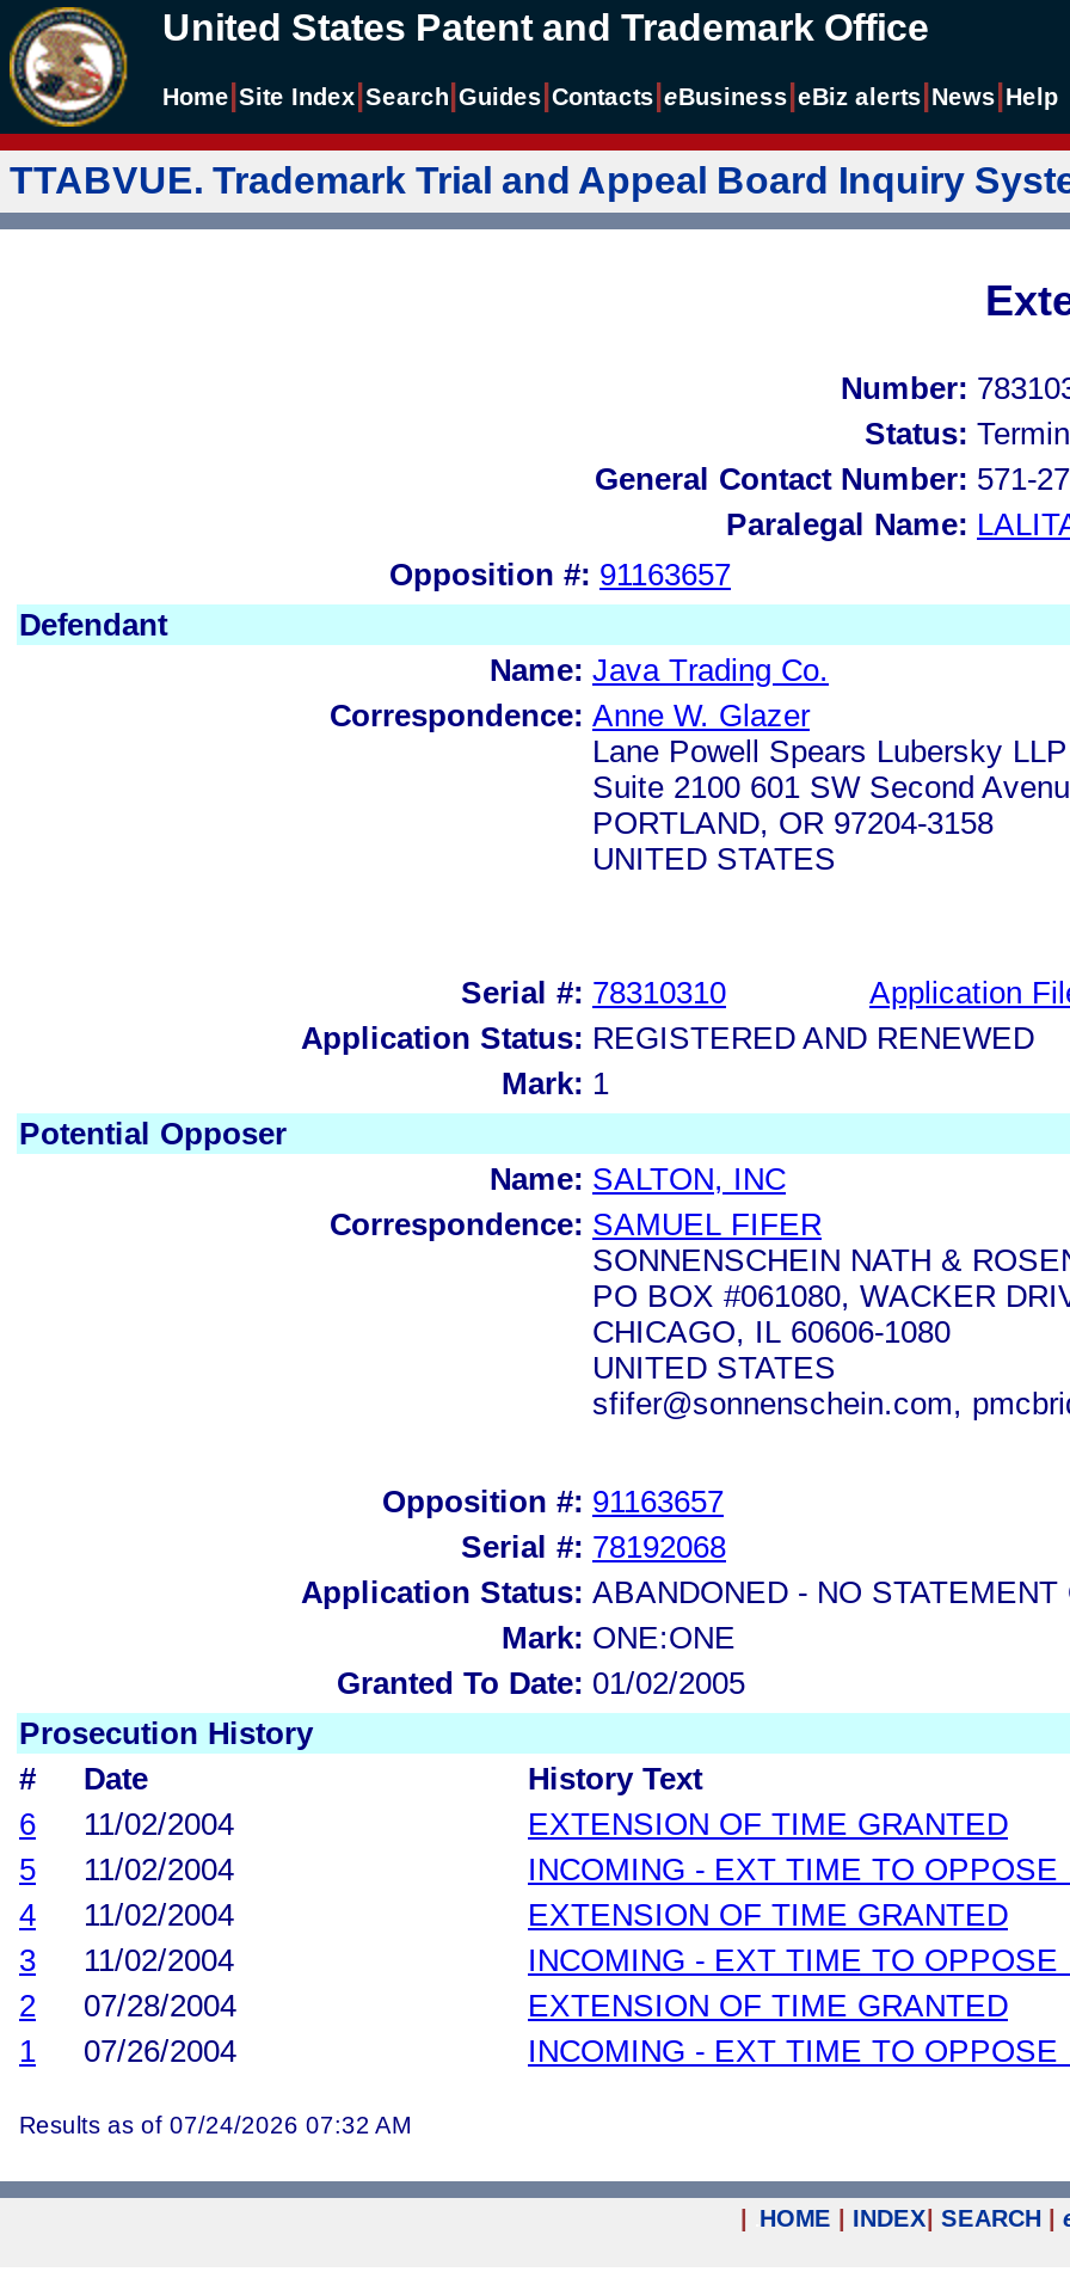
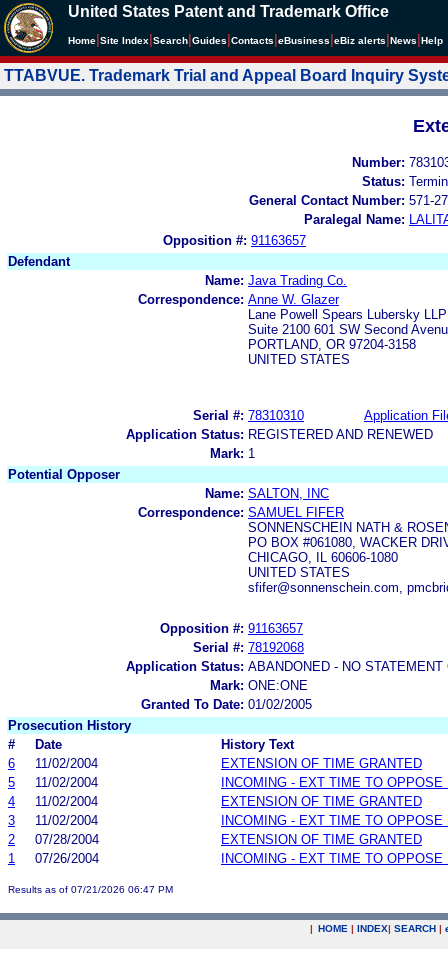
- Results as of 07/24/2026 07:32 AM
+ Results as of 07/21/2026 06:47 PM
